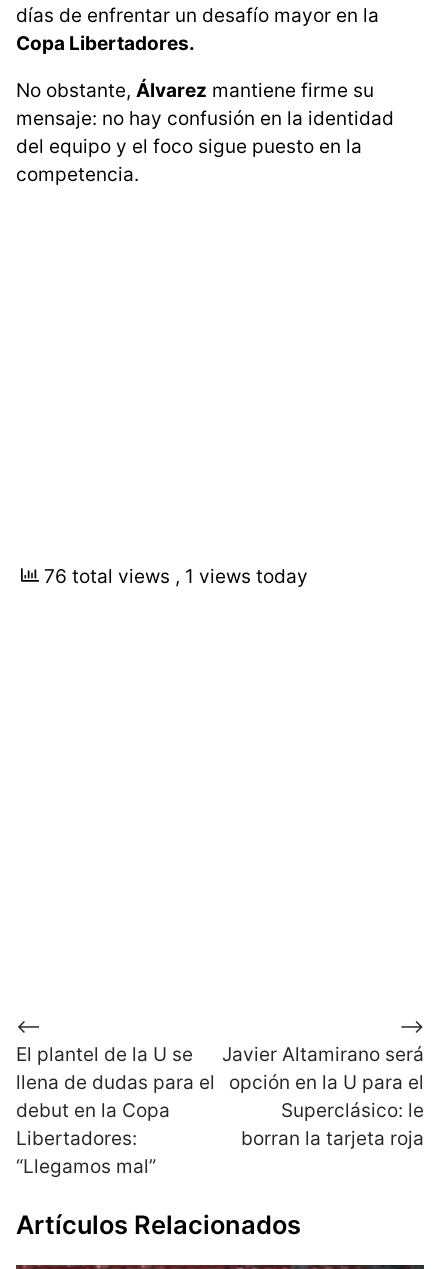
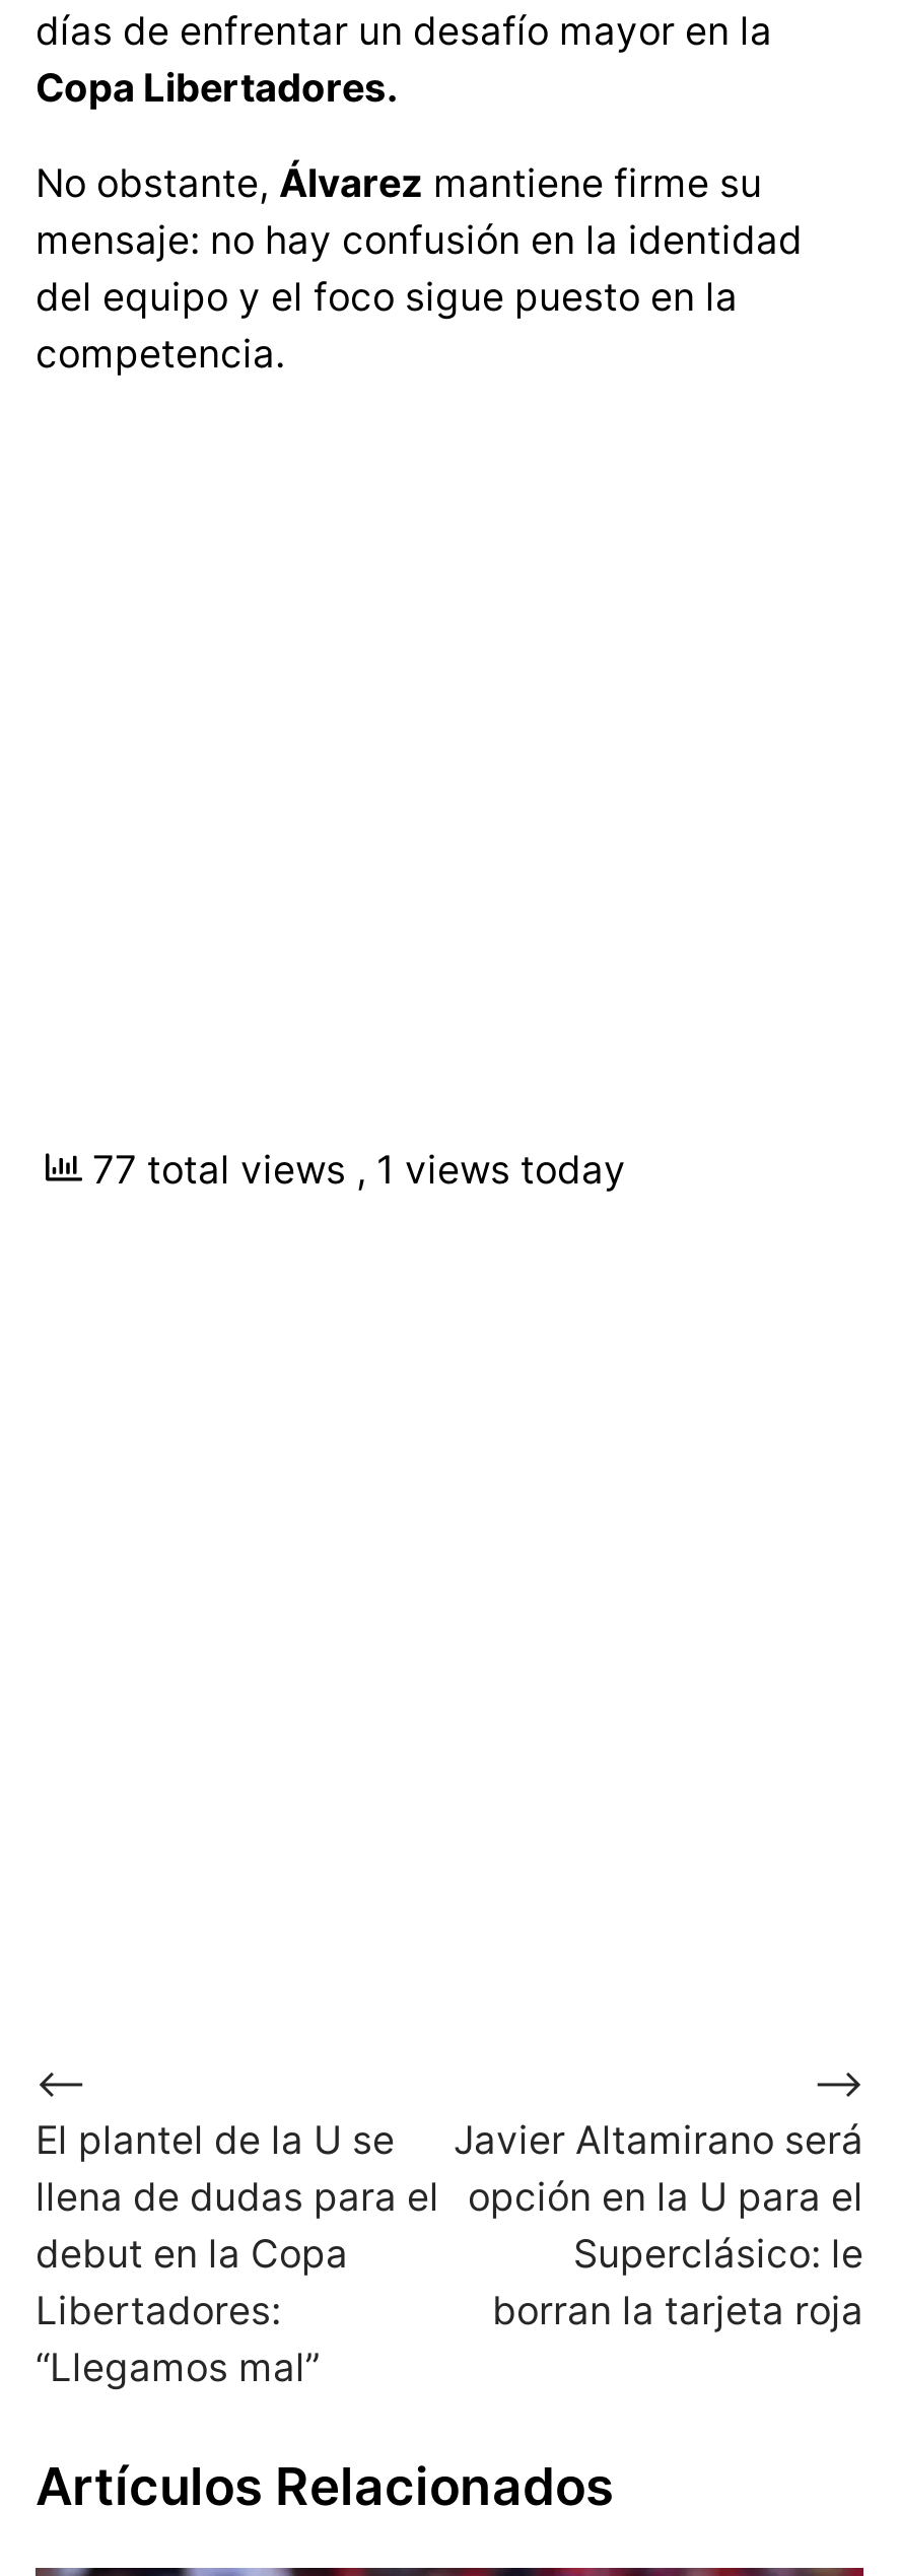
- 76 total views, 1 views today
+ 77 total views, 1 views today
